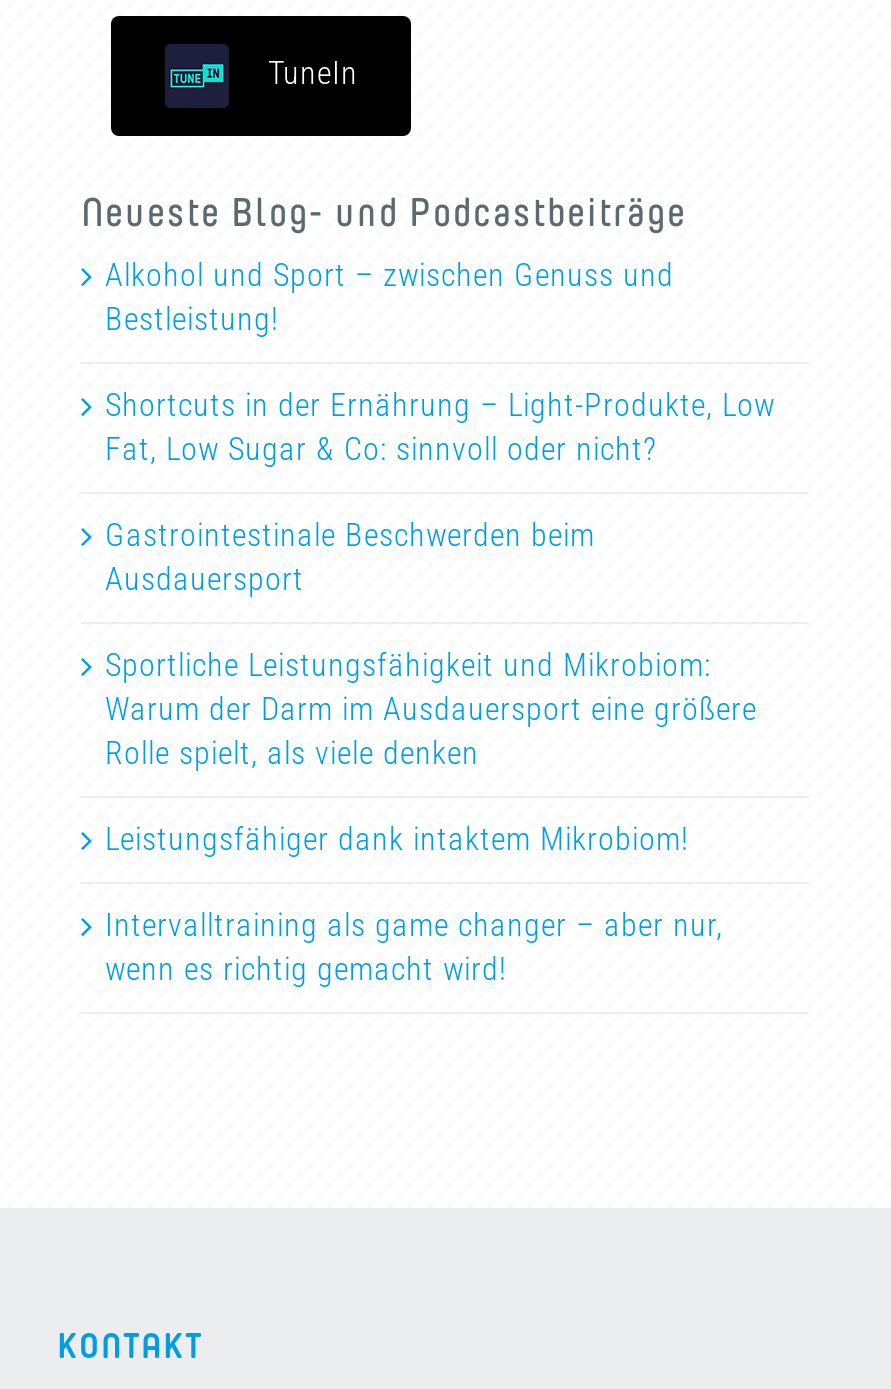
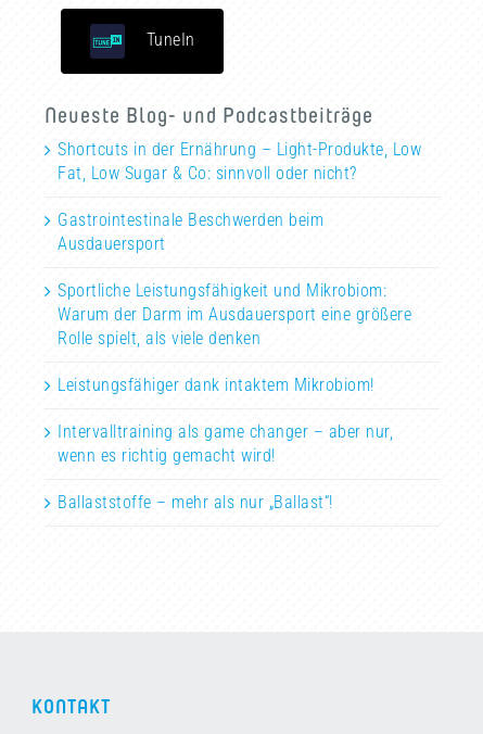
- Alkohol und Sport – zwischen Genuss und
- Bestleistung!

moved up: Shortcuts in der Ernährung – Light-Produkte, Low | Fat, Low Sugar & Co: sinnvoll oder nicht? | Gastrointestinale Beschwerden beim | ... | Intervalltraining als game changer – aber nur, | wenn es richtig gemacht wird!

+ Ballaststoffe – mehr als nur „Ballast“!
